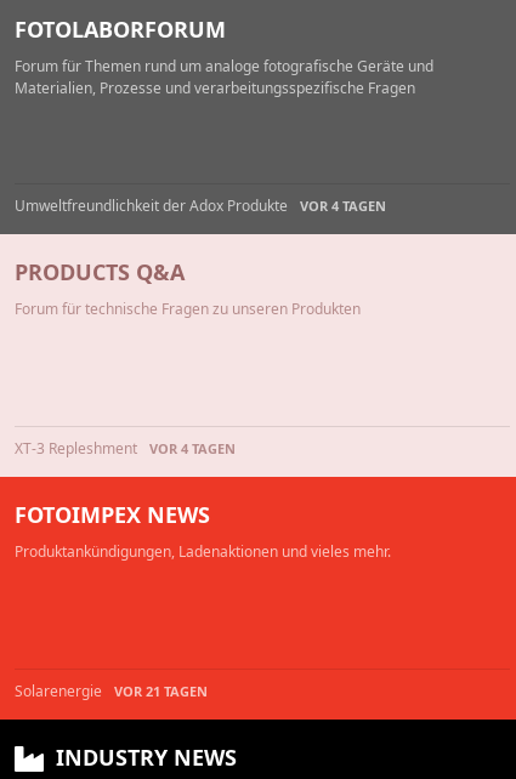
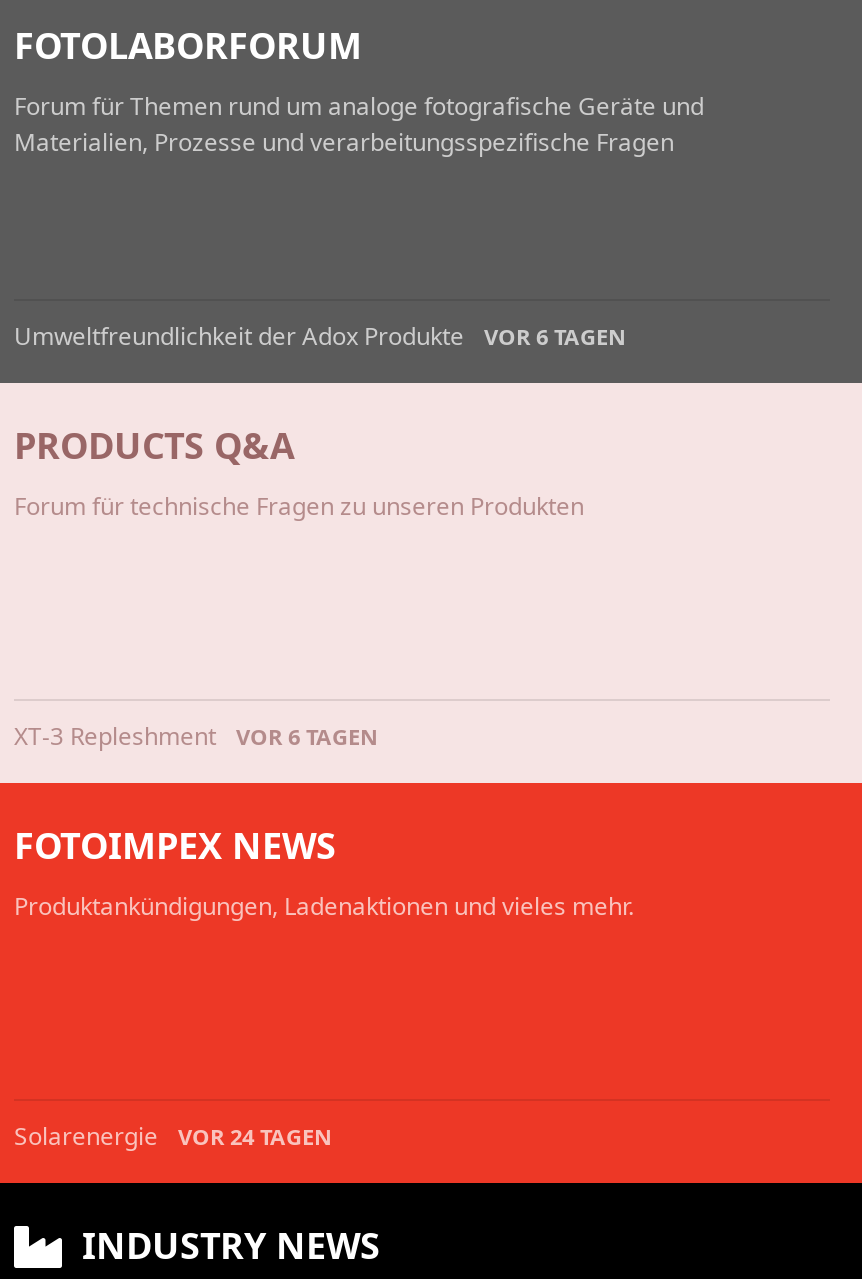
- Umweltfreundlichkeit der Adox Produkte VOR 4 TAGEN
+ Umweltfreundlichkeit der Adox Produkte VOR 6 TAGEN

- XT-3 Repleshment VOR 4 TAGEN
+ XT-3 Repleshment VOR 6 TAGEN

- Solarenergie VOR 21 TAGEN
+ Solarenergie VOR 24 TAGEN
